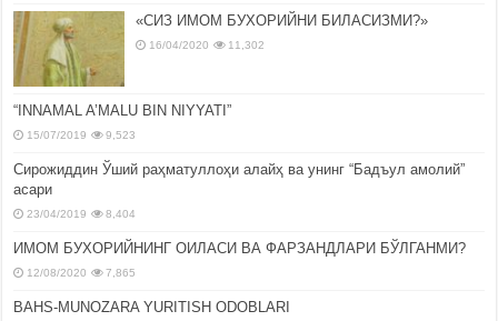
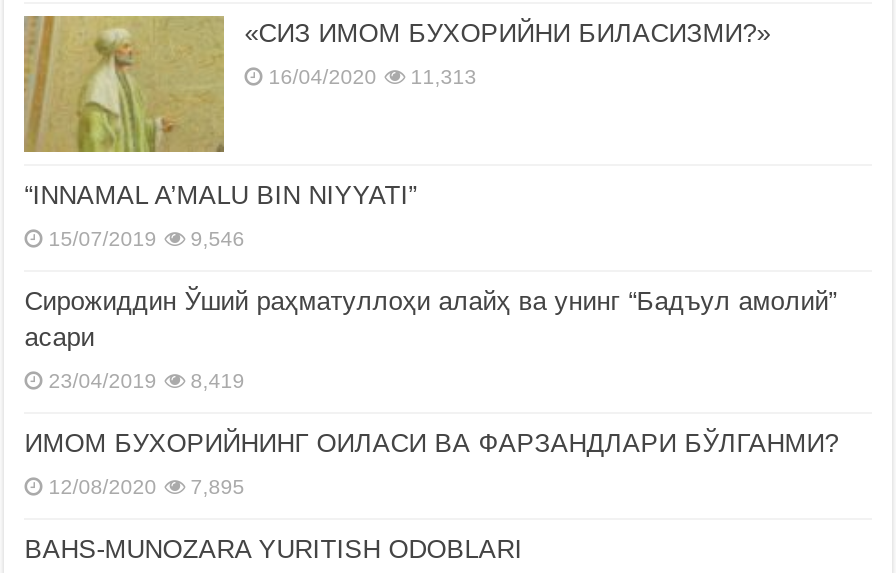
- 16/04/2020 11,302
+ 16/04/2020 11,313

- 15/07/2019 9,523
+ 15/07/2019 9,546

- 23/04/2019 8,404
+ 23/04/2019 8,419

- 12/08/2020 7,865
+ 12/08/2020 7,895
